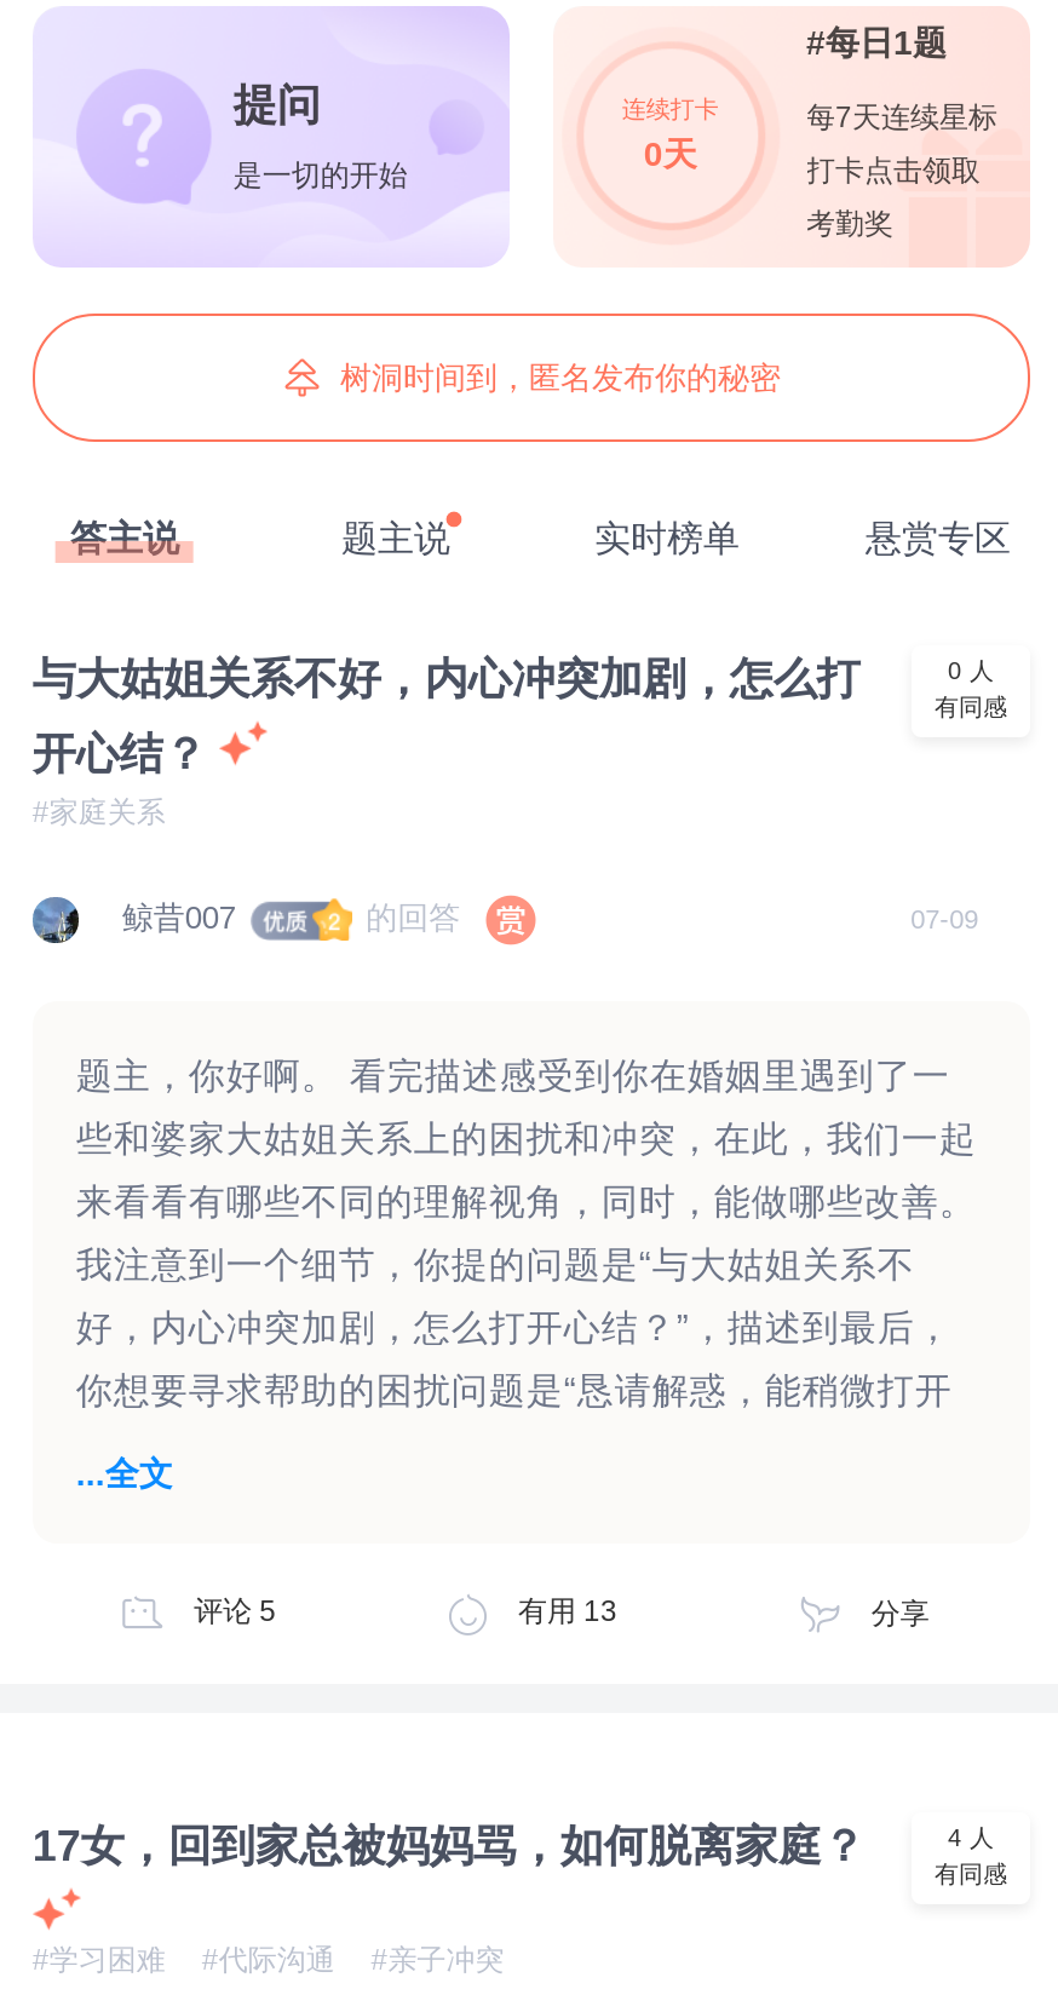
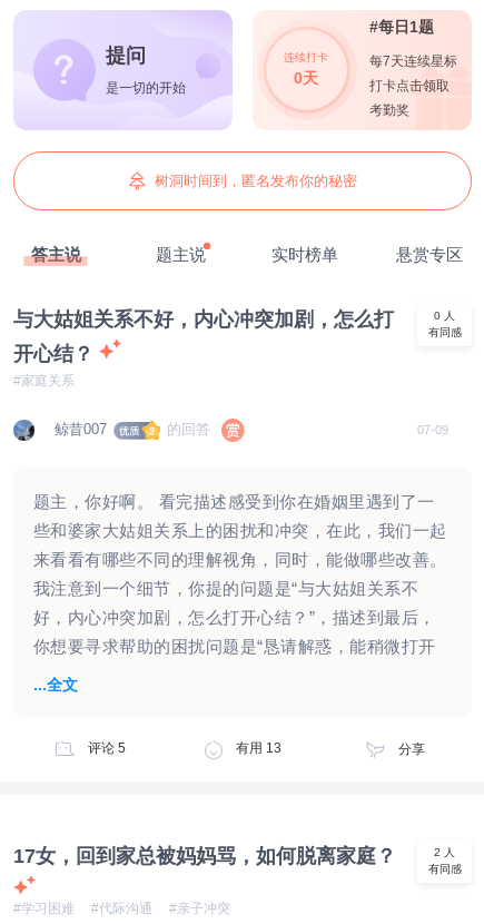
- 4人
+ 2人
